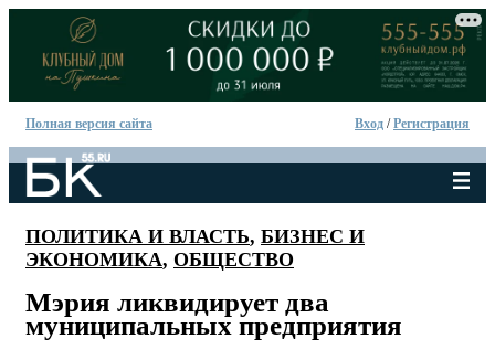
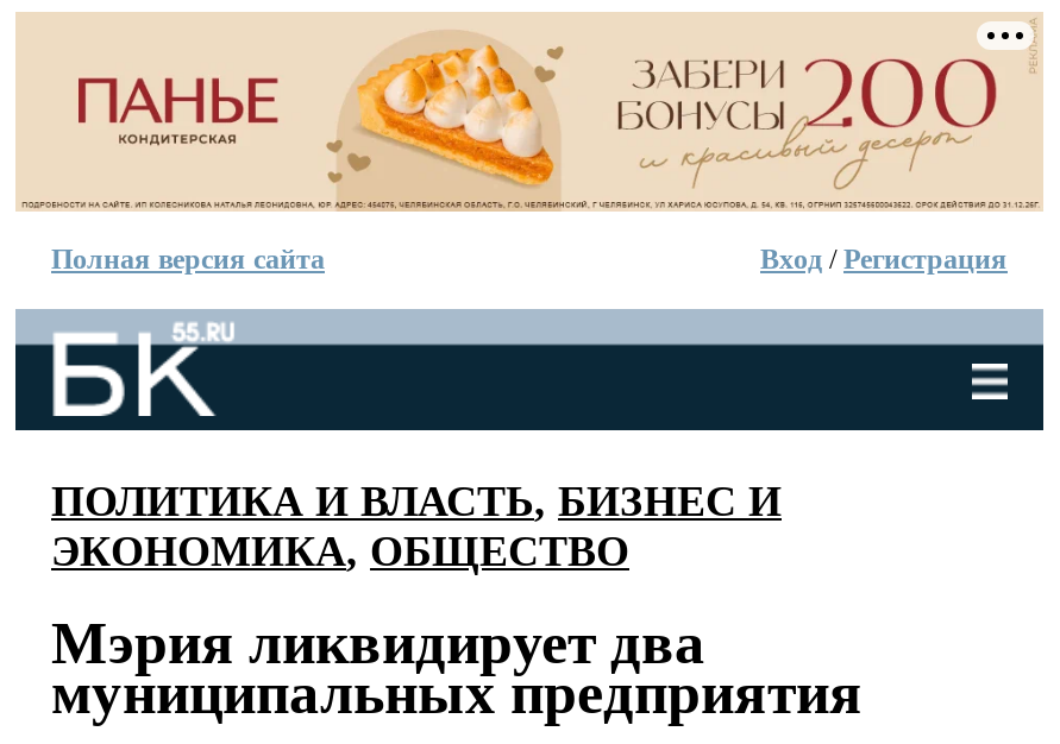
- [image]
+ [image]
